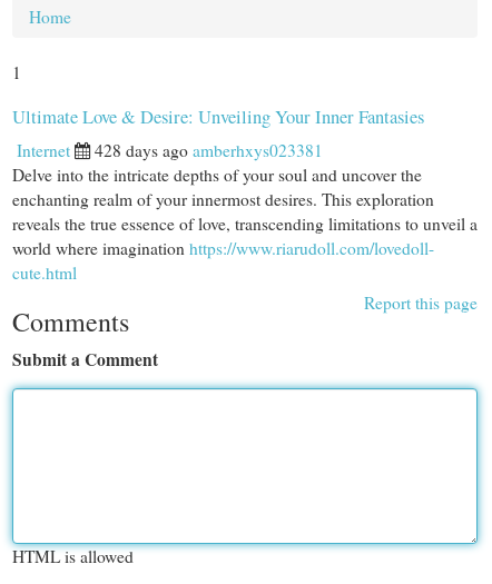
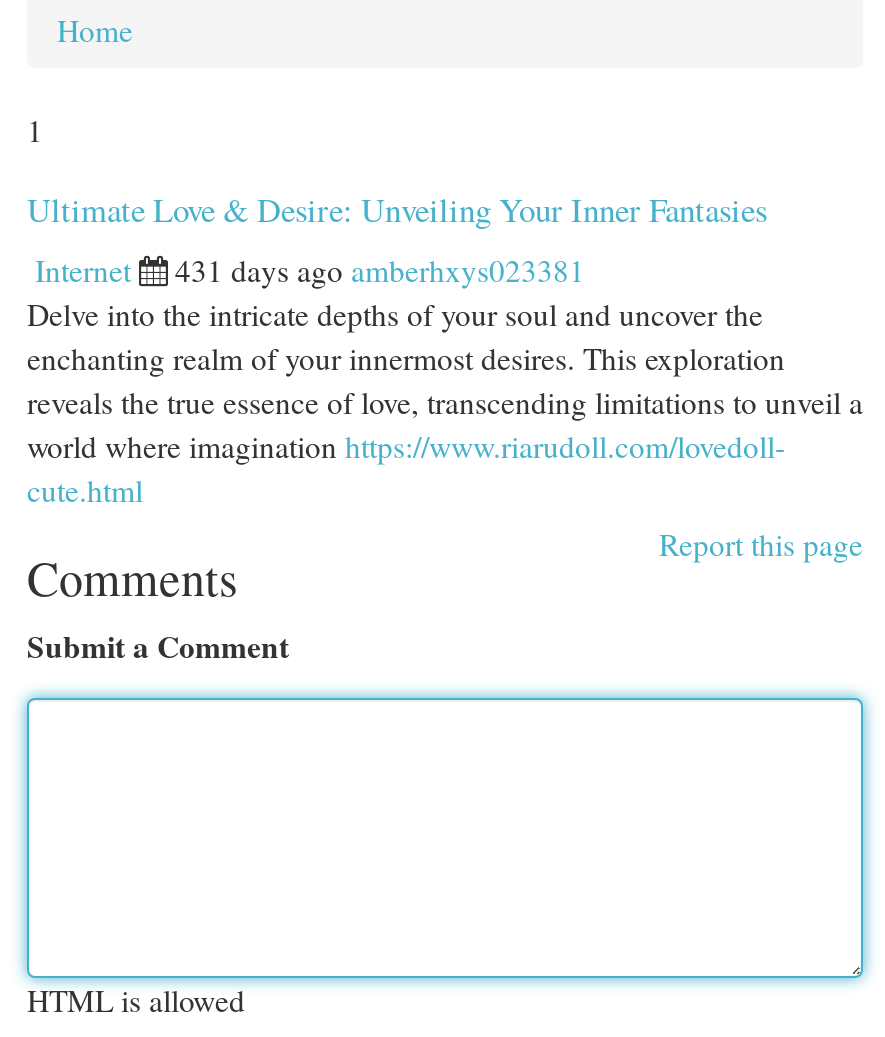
- 428 days ago amberhxys023381
+ 431 days ago amberhxys023381
